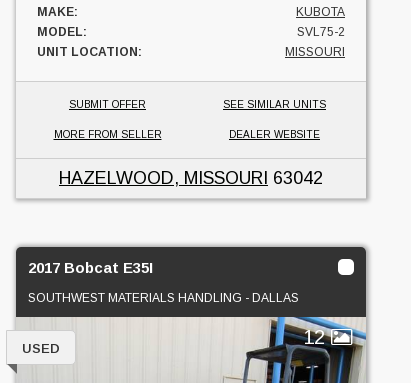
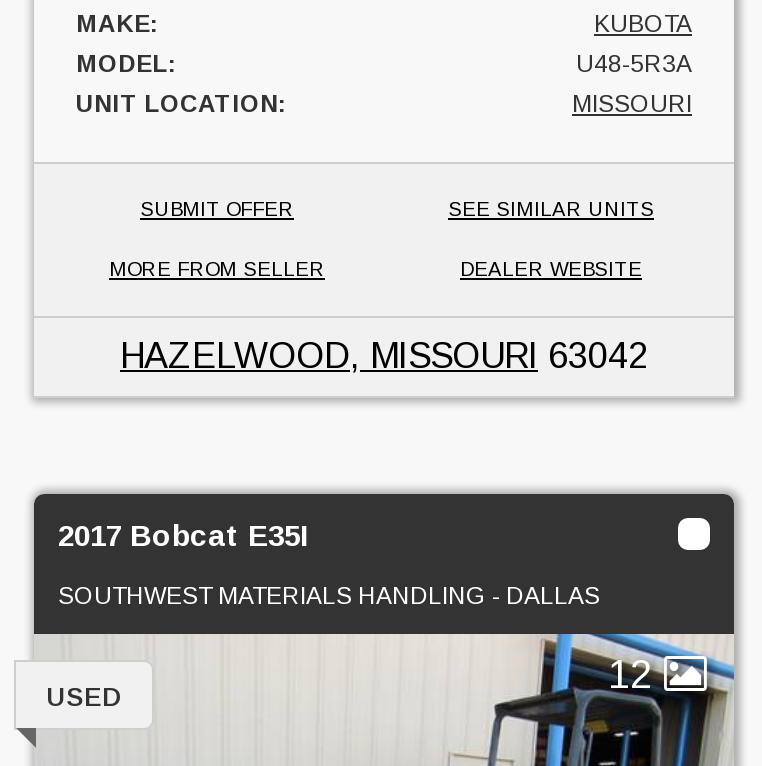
- SVL75-2
+ U48-5R3A
